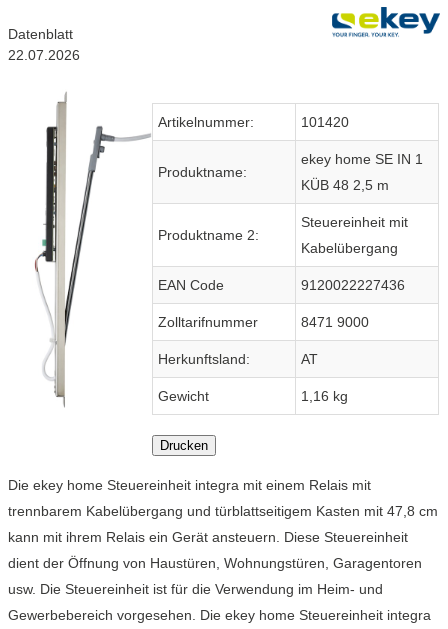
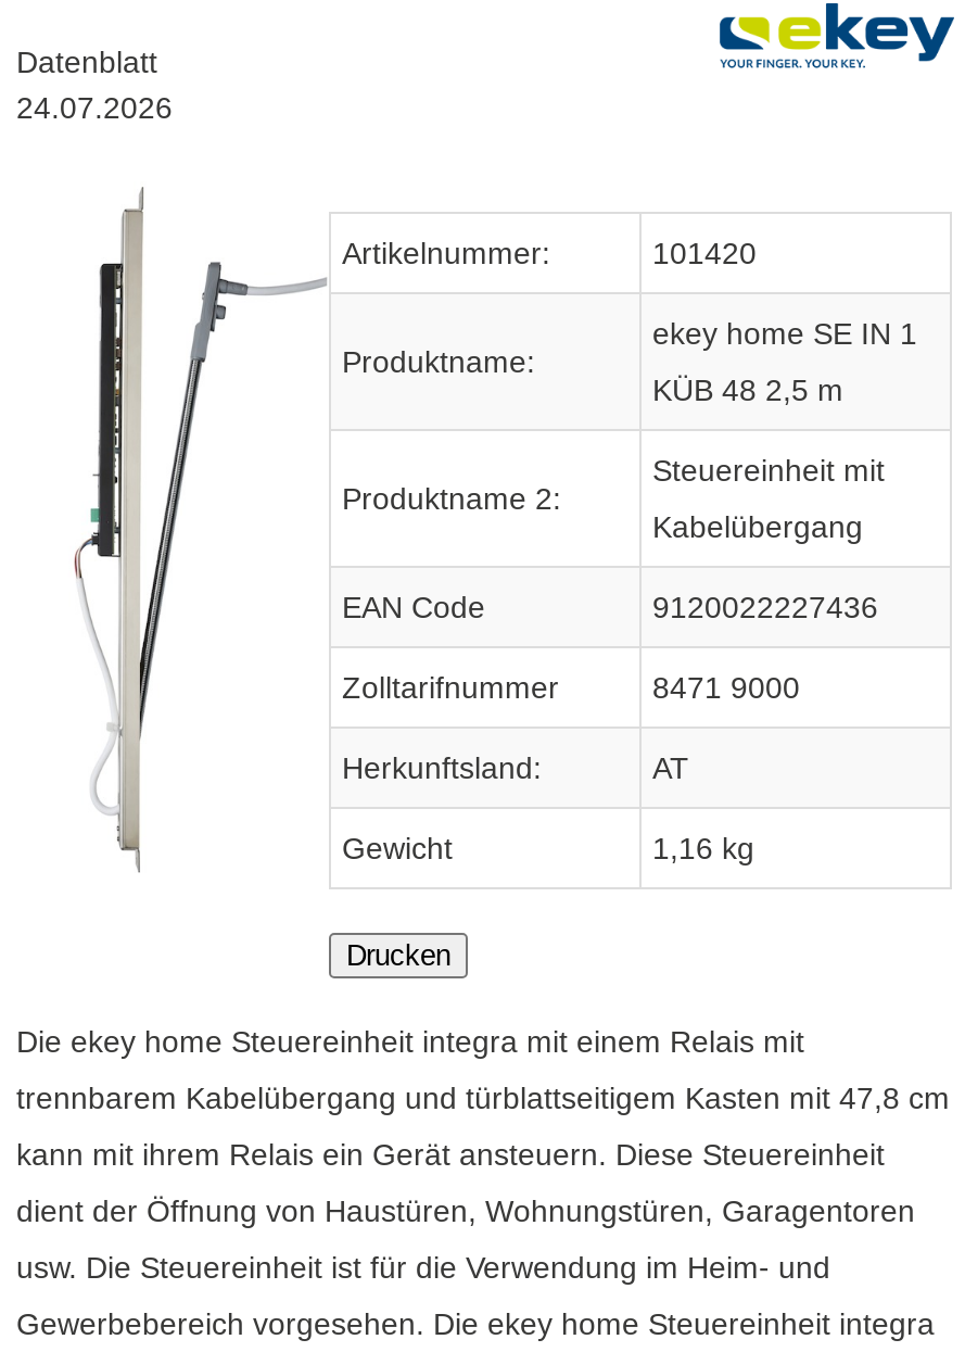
- 22.07.2026
+ 24.07.2026
